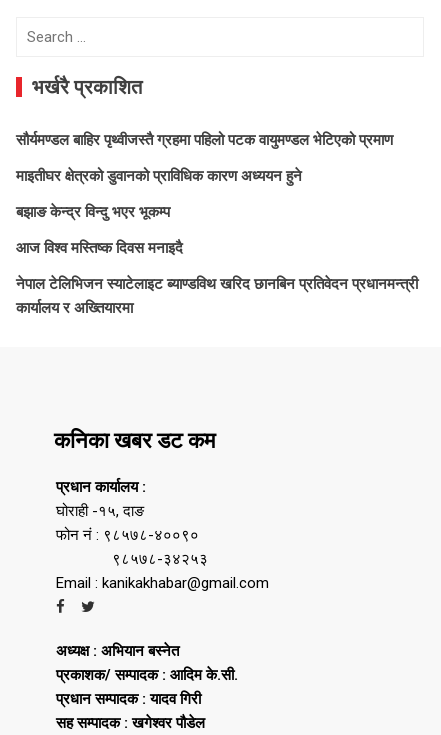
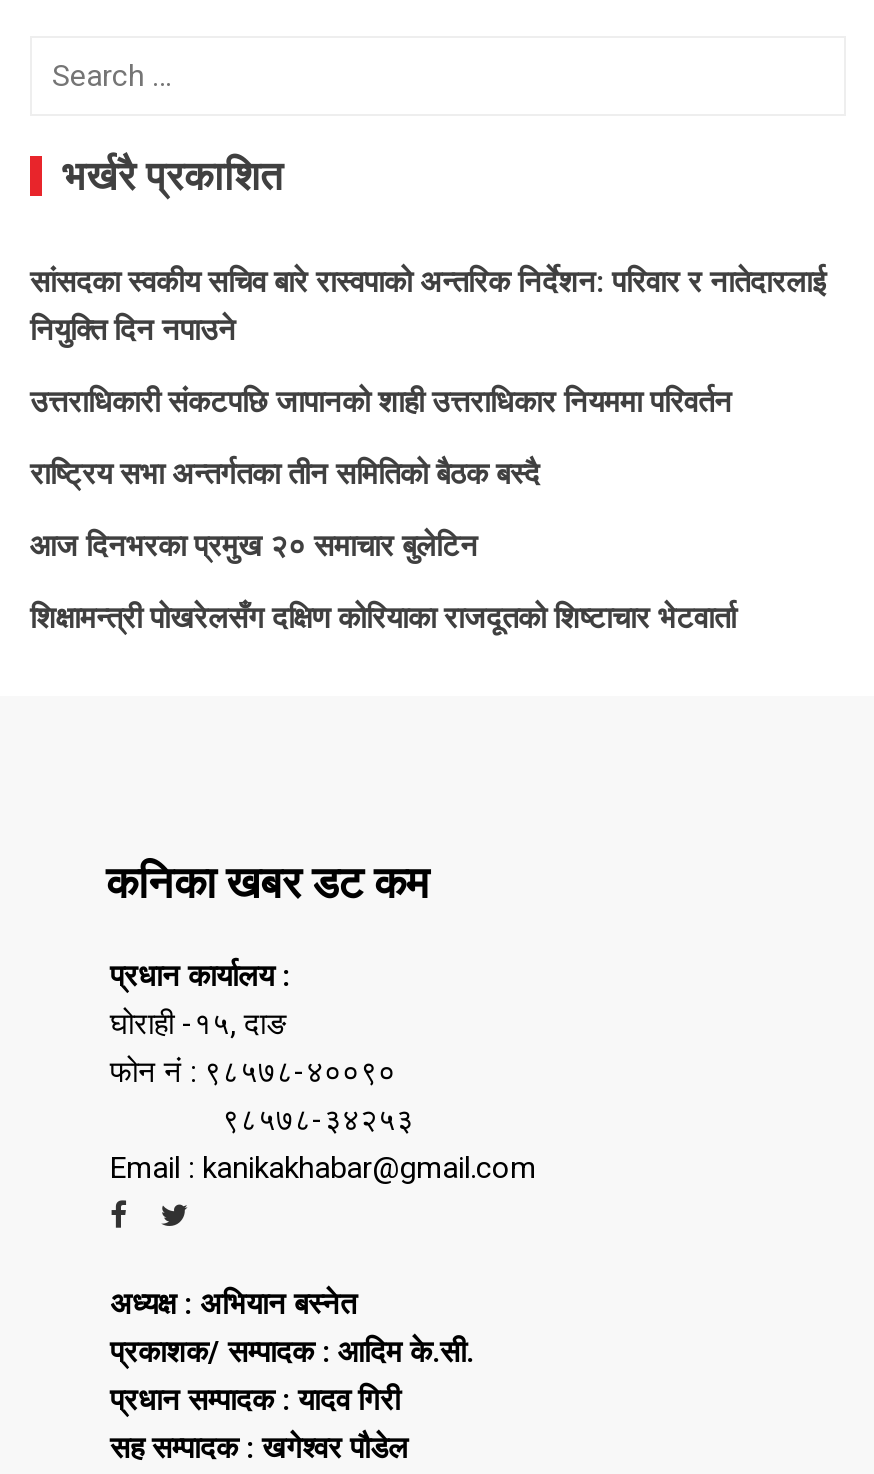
- सौर्यमण्डल बाहिर पृथ्वीजस्तै ग्रहमा पहिलो पटक वायुमण्डल भेटिएको प्रमाण
+ सांसदका स्वकीय सचिव बारे रास्वपाको अन्तरिक निर्देशन: परिवार र नातेदारलाई
+ नियुक्ति दिन नपाउने

- माइतीघर क्षेत्रको डुवानको प्राविधिक कारण अध्ययन हुने
+ उत्तराधिकारी संकटपछि जापानको शाही उत्तराधिकार नियममा परिवर्तन

- बझाङ केन्द्र विन्दु भएर भूकम्प
+ राष्ट्रिय सभा अन्तर्गतका तीन समितिको बैठक बस्दै

- आज विश्व मस्तिष्क दिवस मनाइदै
+ आज दिनभरका प्रमुख २० समाचार बुलेटिन

- नेपाल टेलिभिजन स्याटेलाइट ब्याण्डविथ खरिद छानबिन प्रतिवेदन प्रधानमन्त्री
- कार्यालय र अख्तियारमा
+ शिक्षामन्त्री पोखरेलसँग दक्षिण कोरियाका राजदूतको शिष्टाचार भेटवार्ता
